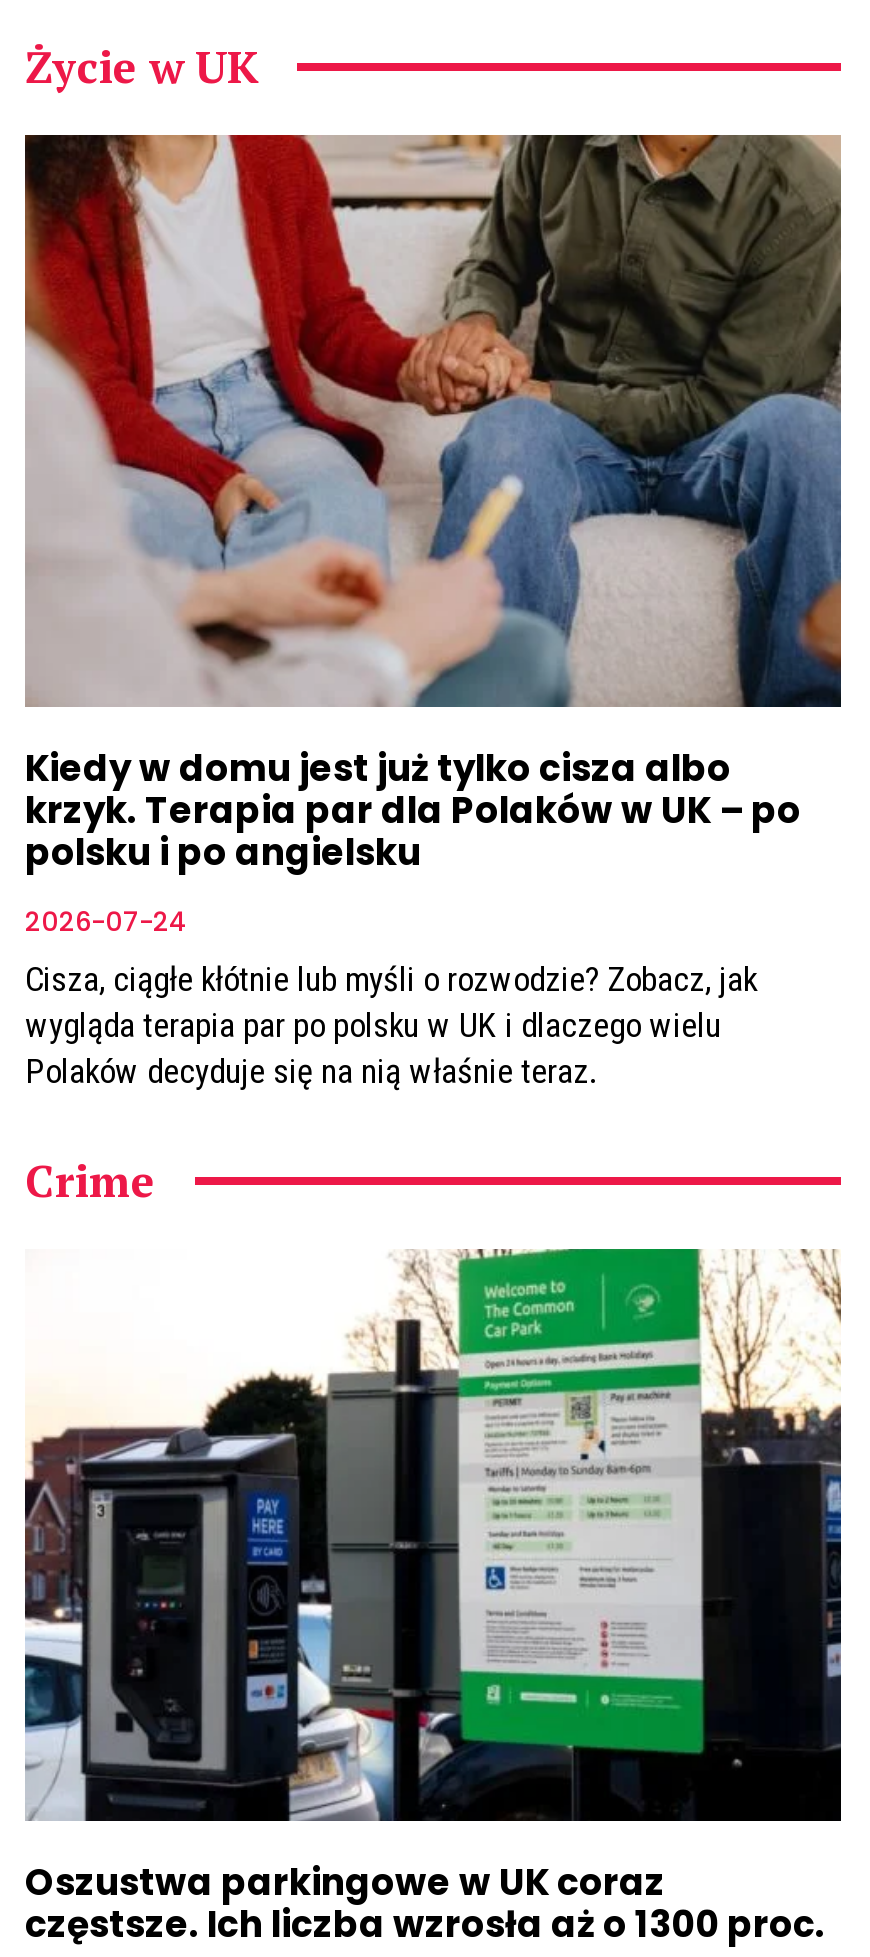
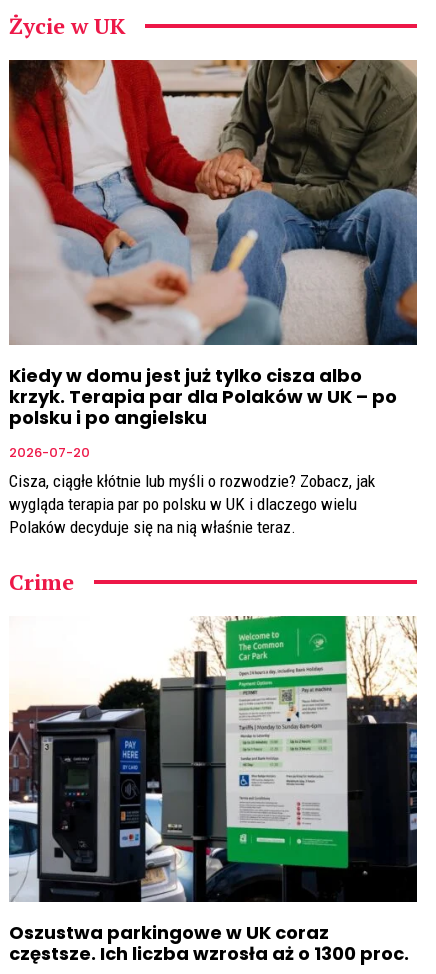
- 2026-07-24
+ 2026-07-20
